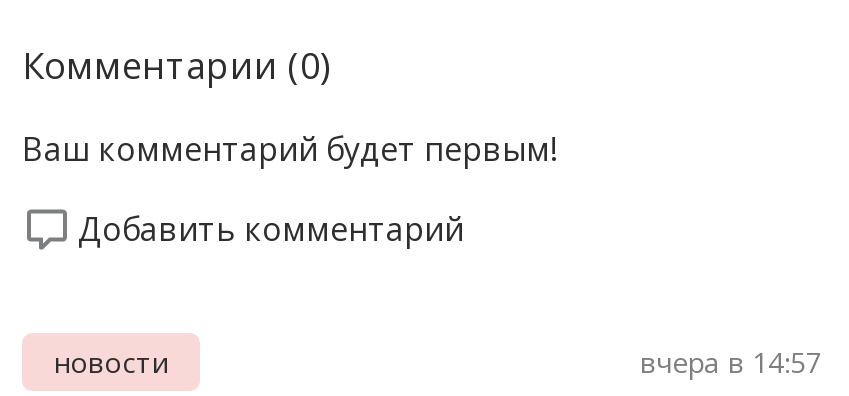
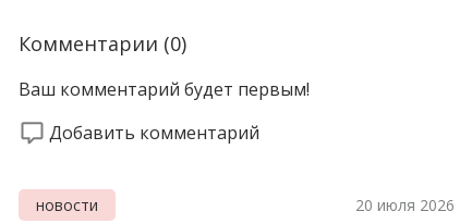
- вчера в 14:57
+ 20 июля 2026
